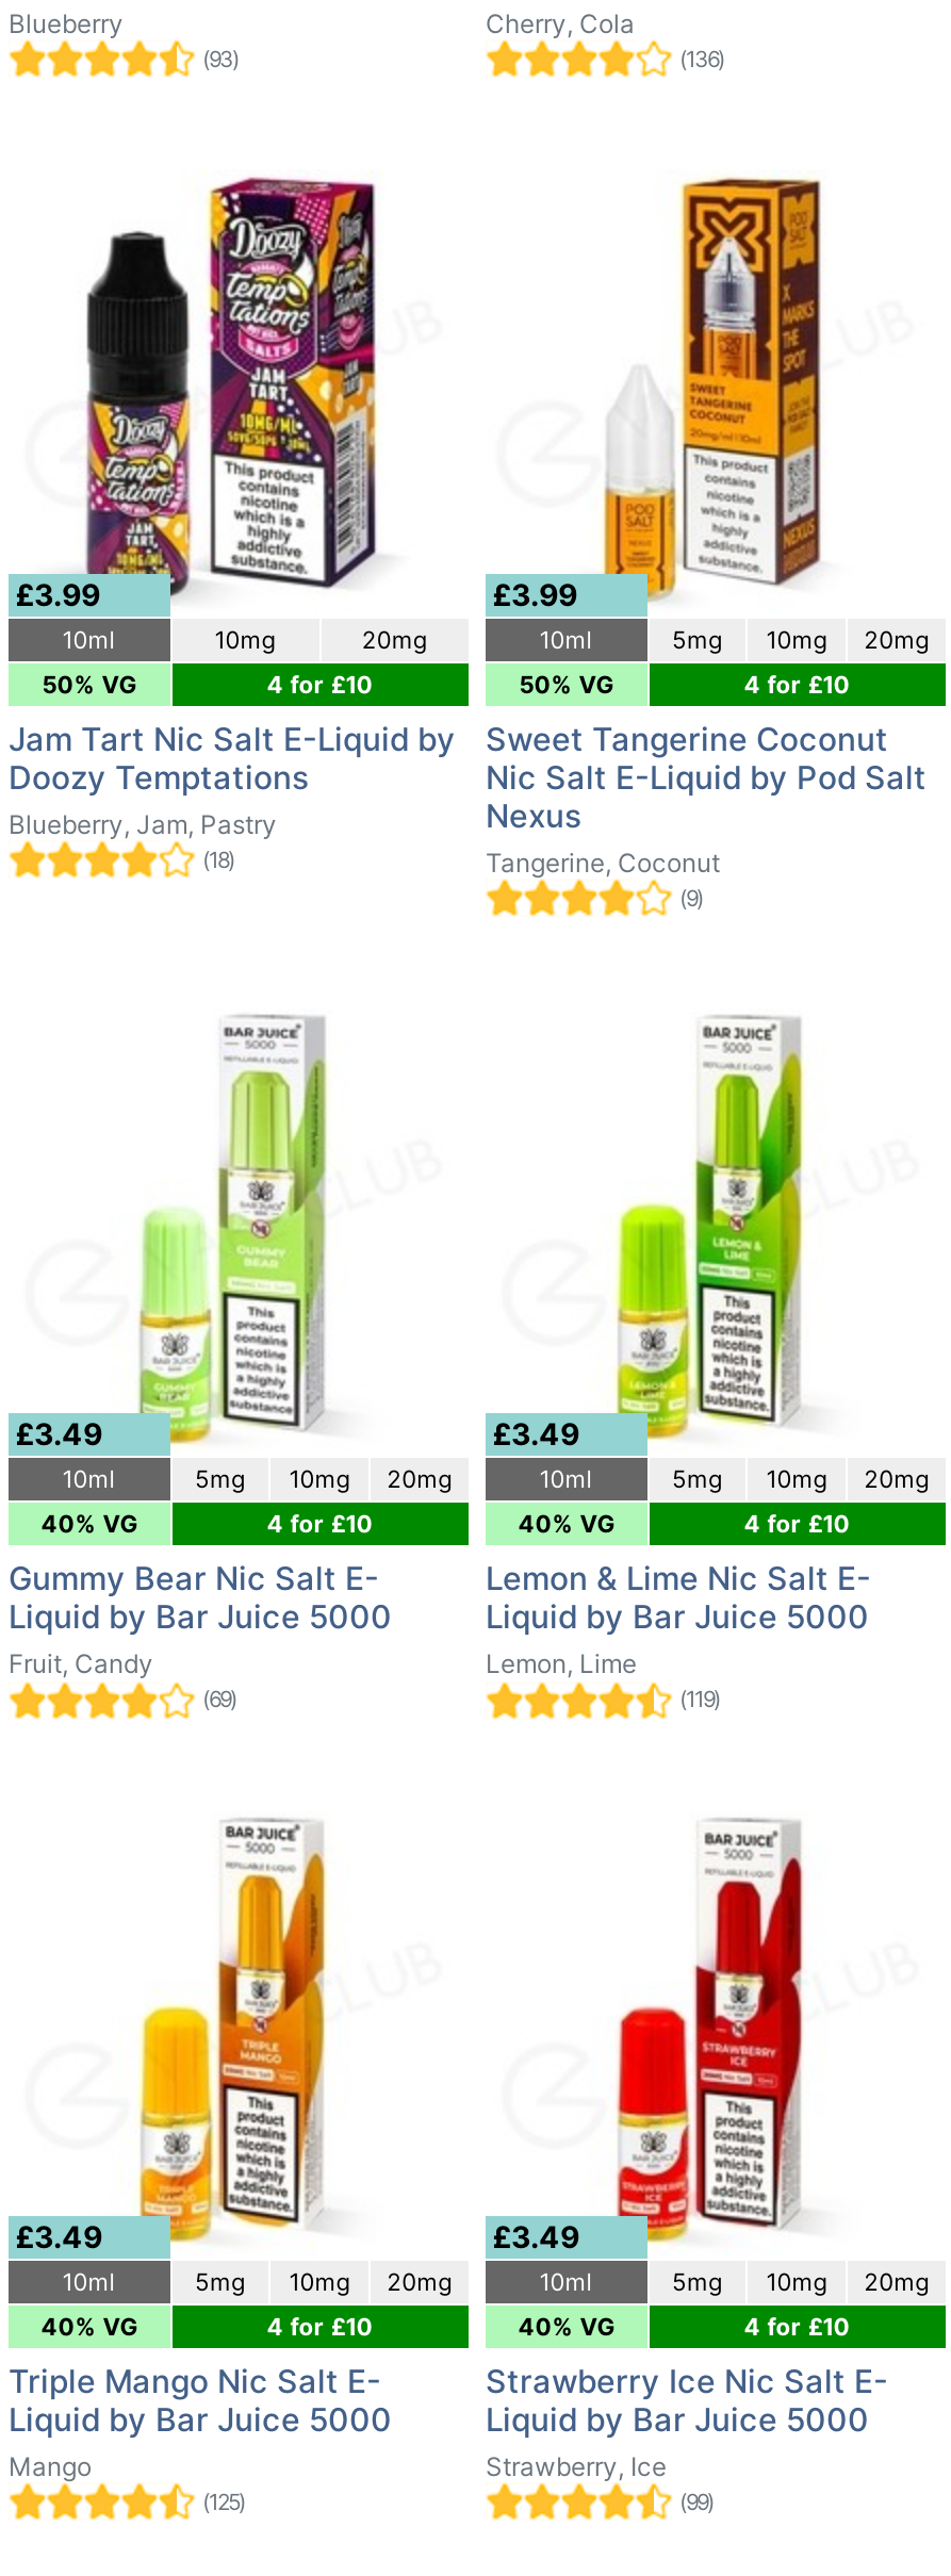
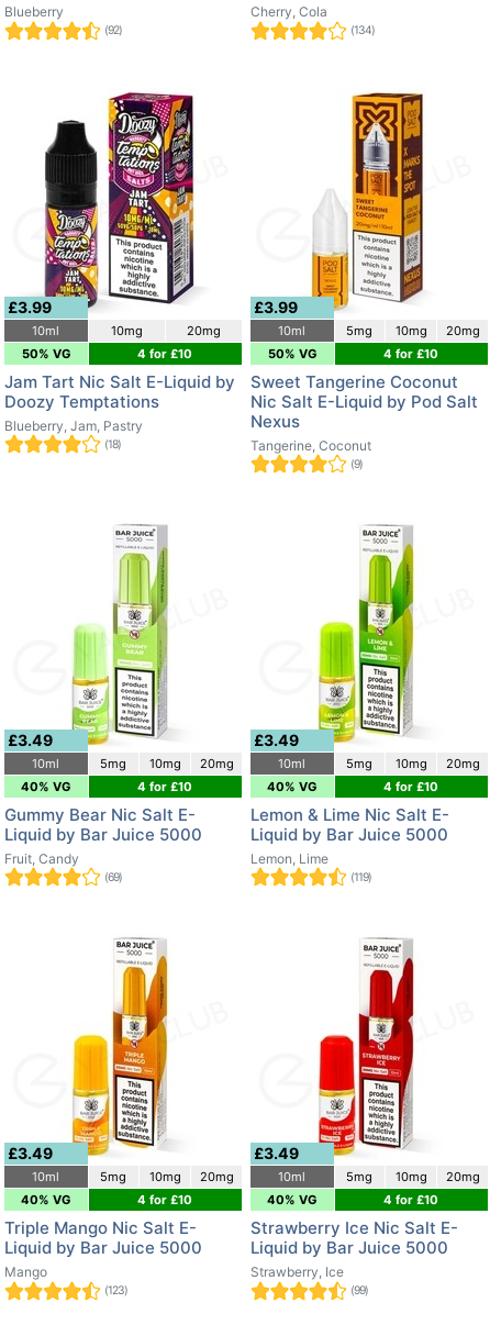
- (93)
+ (92)

- (136)
+ (134)

- (125)
+ (123)
